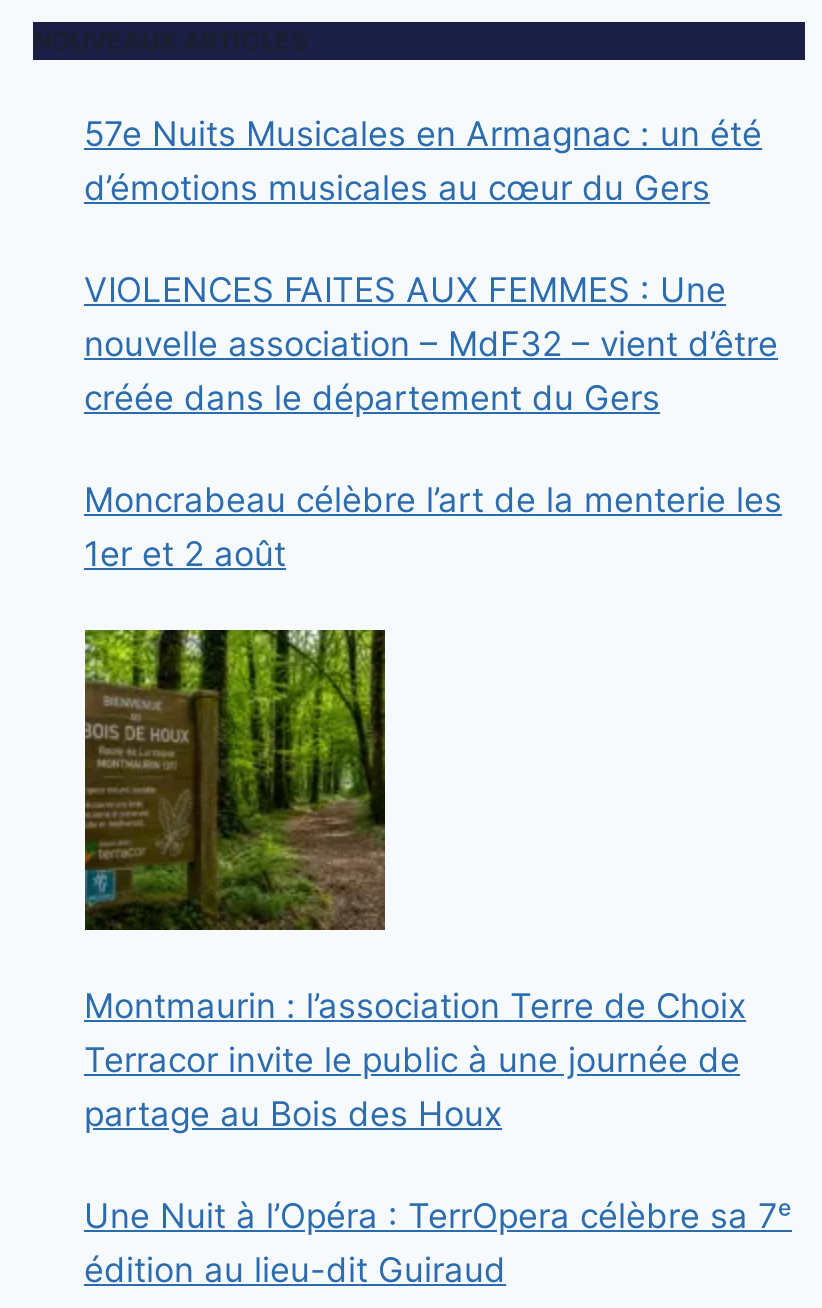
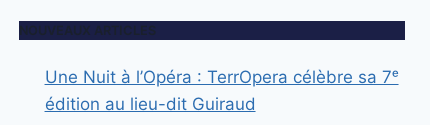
- 57e Nuits Musicales en Armagnac : un été
- d’émotions musicales au cœur du Gers
- VIOLENCES FAITES AUX FEMMES : Une
- nouvelle association – MdF32 – vient d’être
- créée dans le département du Gers
- Moncrabeau célèbre l’art de la menterie les
- 1er et 2 août

- [image]
- Montmaurin : l’association Terre de Choix
- Terracor invite le public à une journée de
- partage au Bois des Houx
